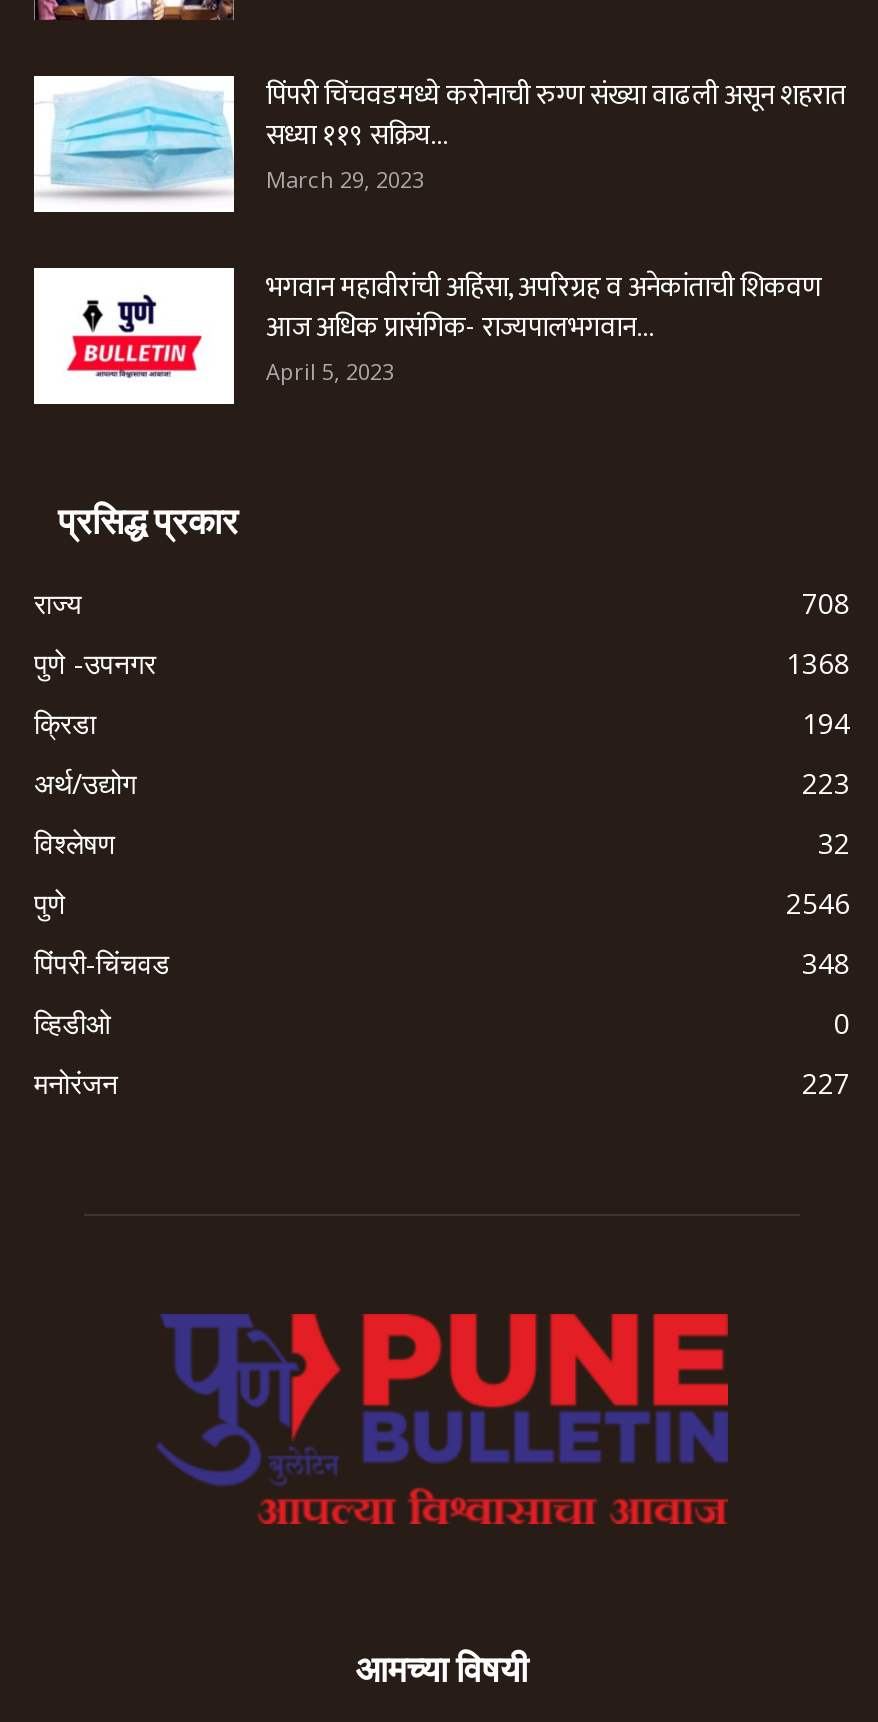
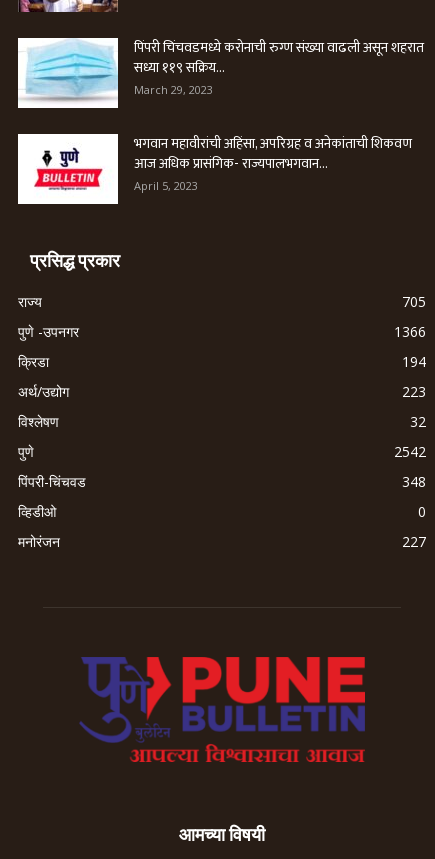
- 708
+ 705

- 1368
+ 1366

- 2546
+ 2542
